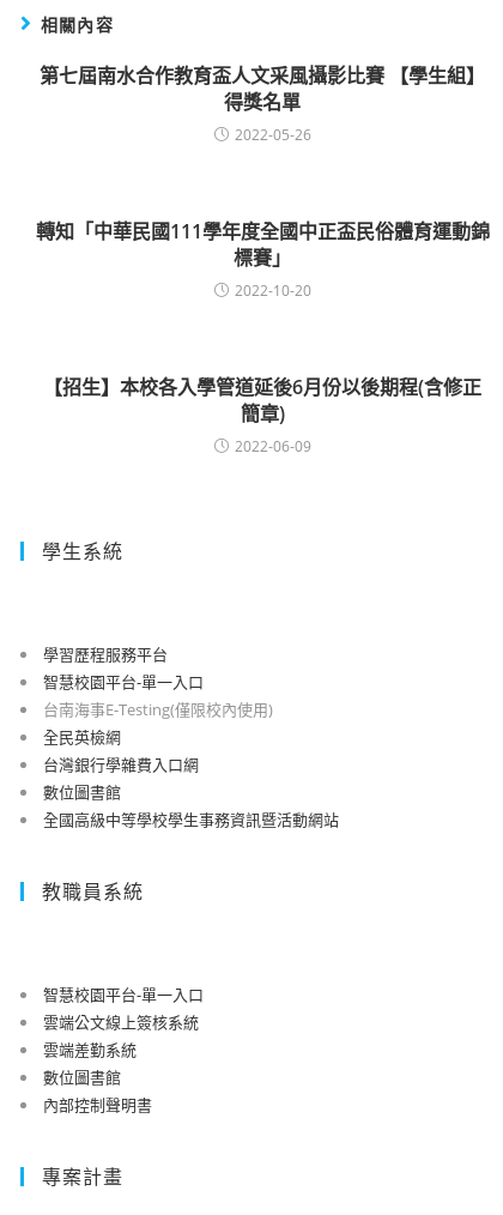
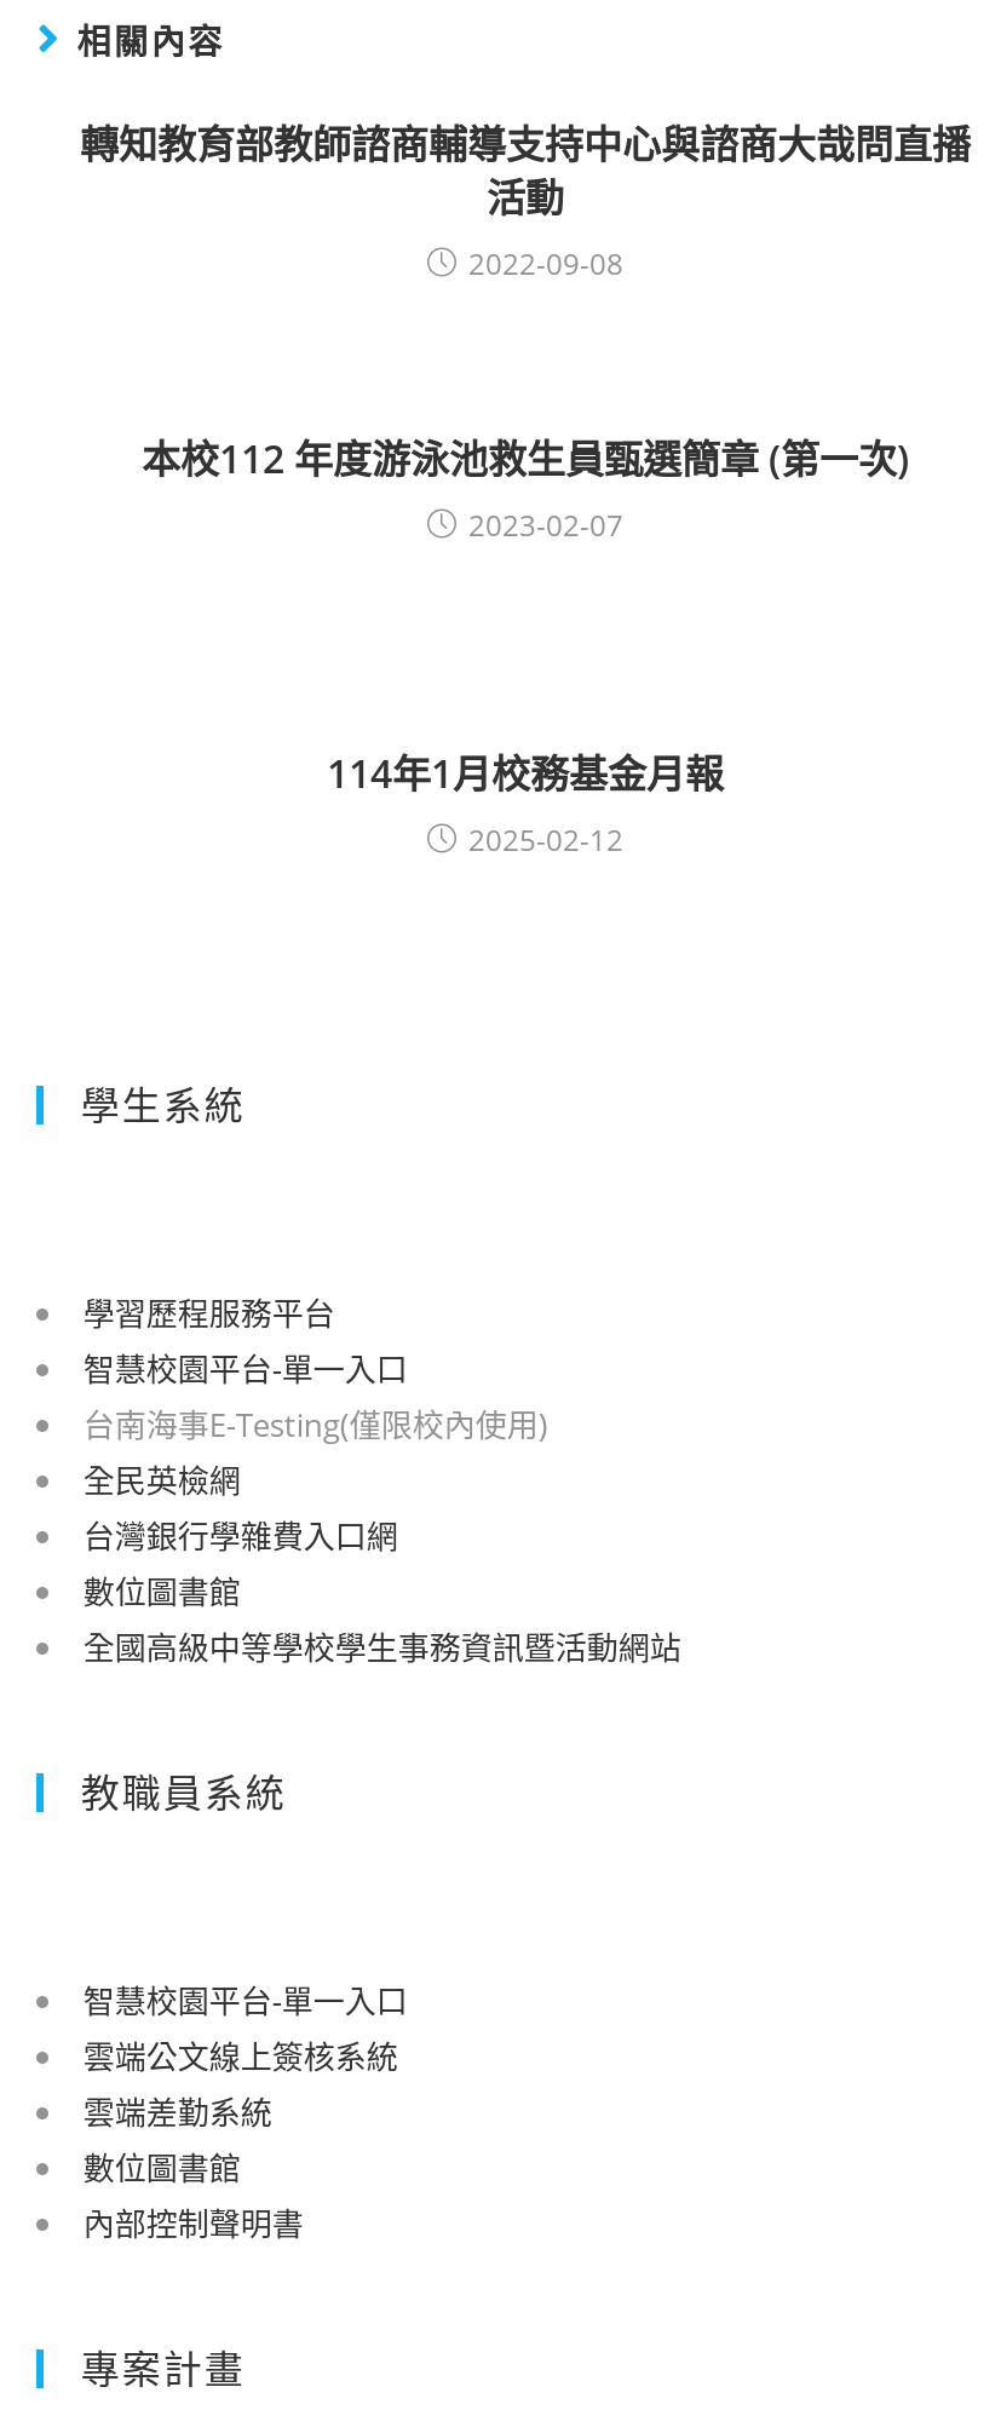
- 第七屆南水合作教育盃人文采風攝影比賽 【學生組】
- 得獎名單
- 2022-05-26
+ 轉知教育部教師諮商輔導支持中心與諮商大哉問直播
+ 活動
+ 2022-09-08

- 轉知「中華民國111學年度全國中正盃民俗體育運動錦
- 標賽」
- 2022-10-20
+ 本校112 年度游泳池救生員甄選簡章 (第一次)
+ 2023-02-07

- 【招生】本校各入學管道延後6月份以後期程(含修正
- 簡章)
- 2022-06-09
+ 114年1月校務基金月報
+ 2025-02-12
